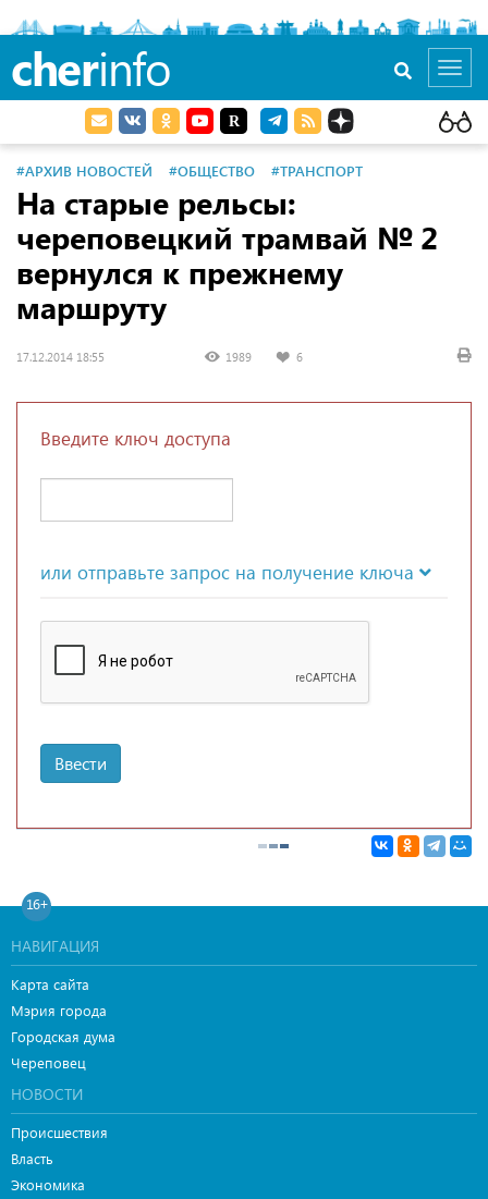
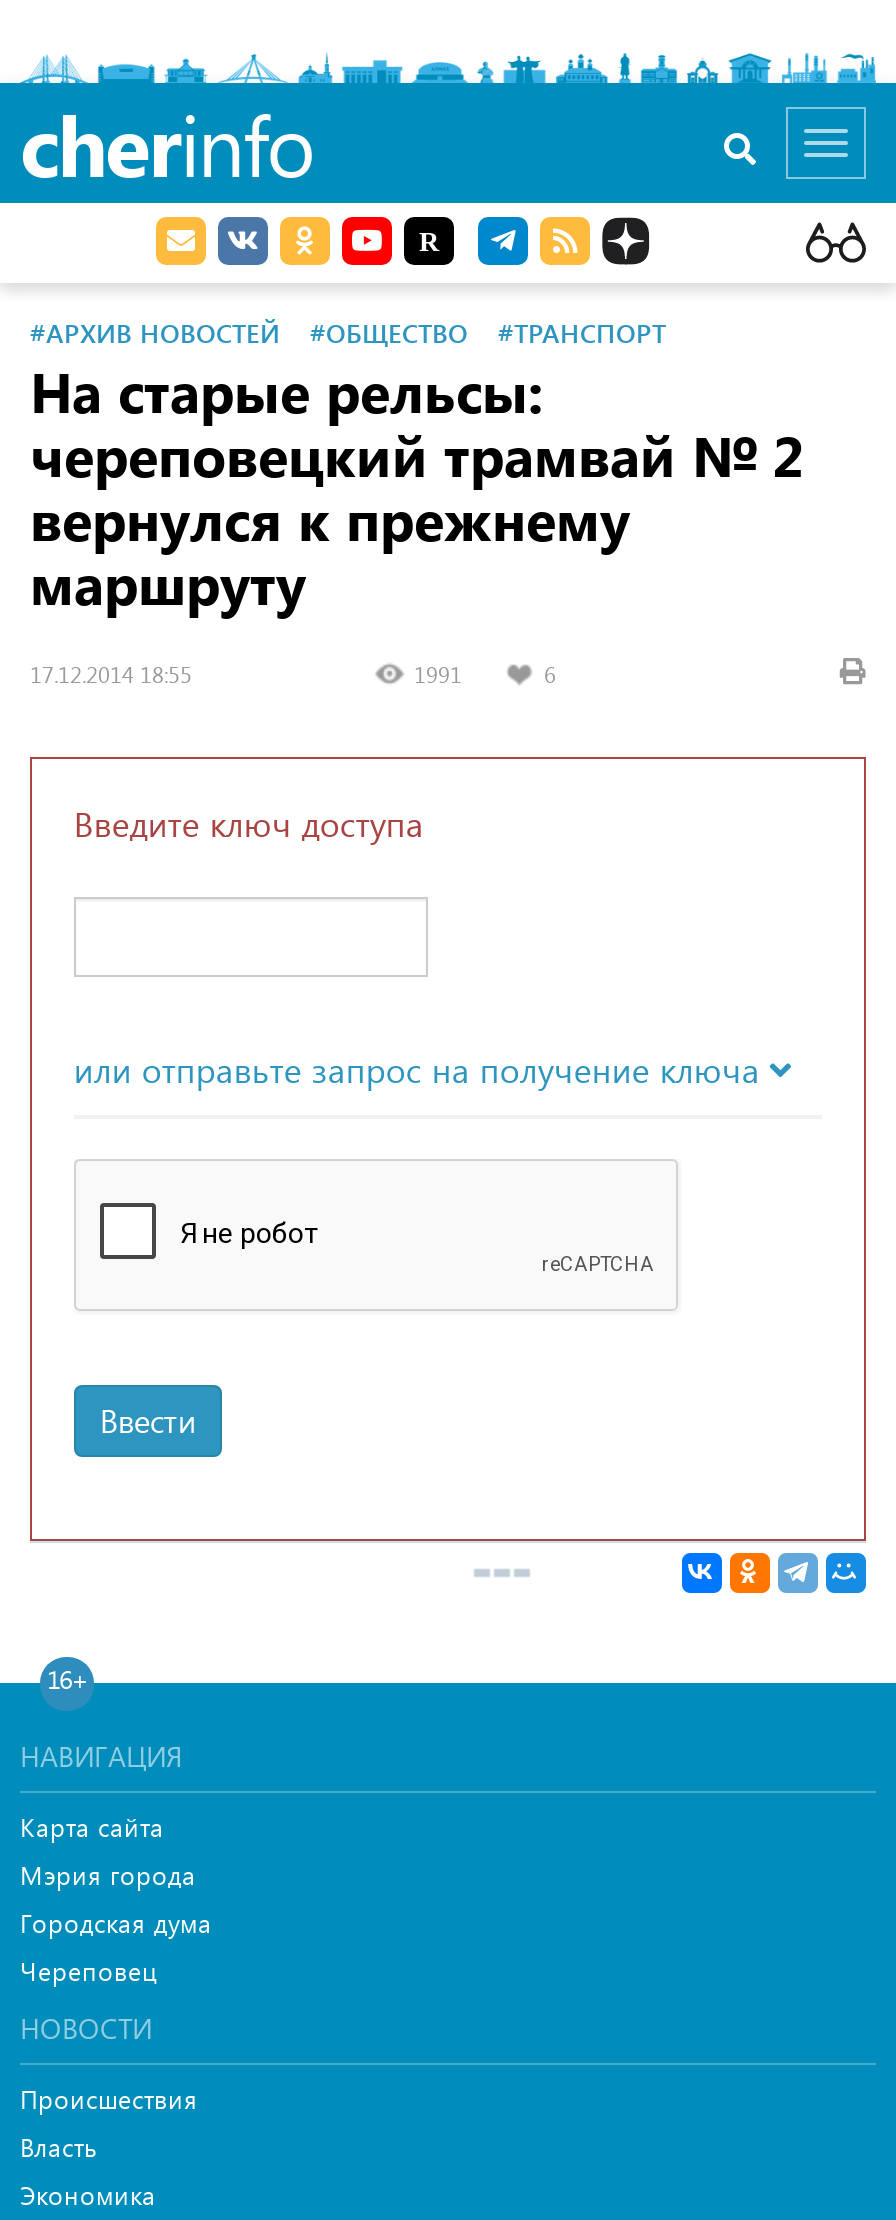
- 1989
+ 1991
